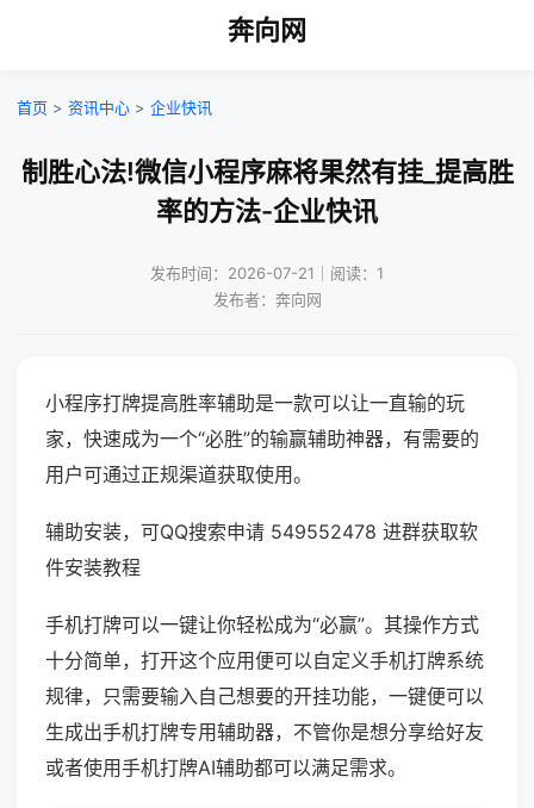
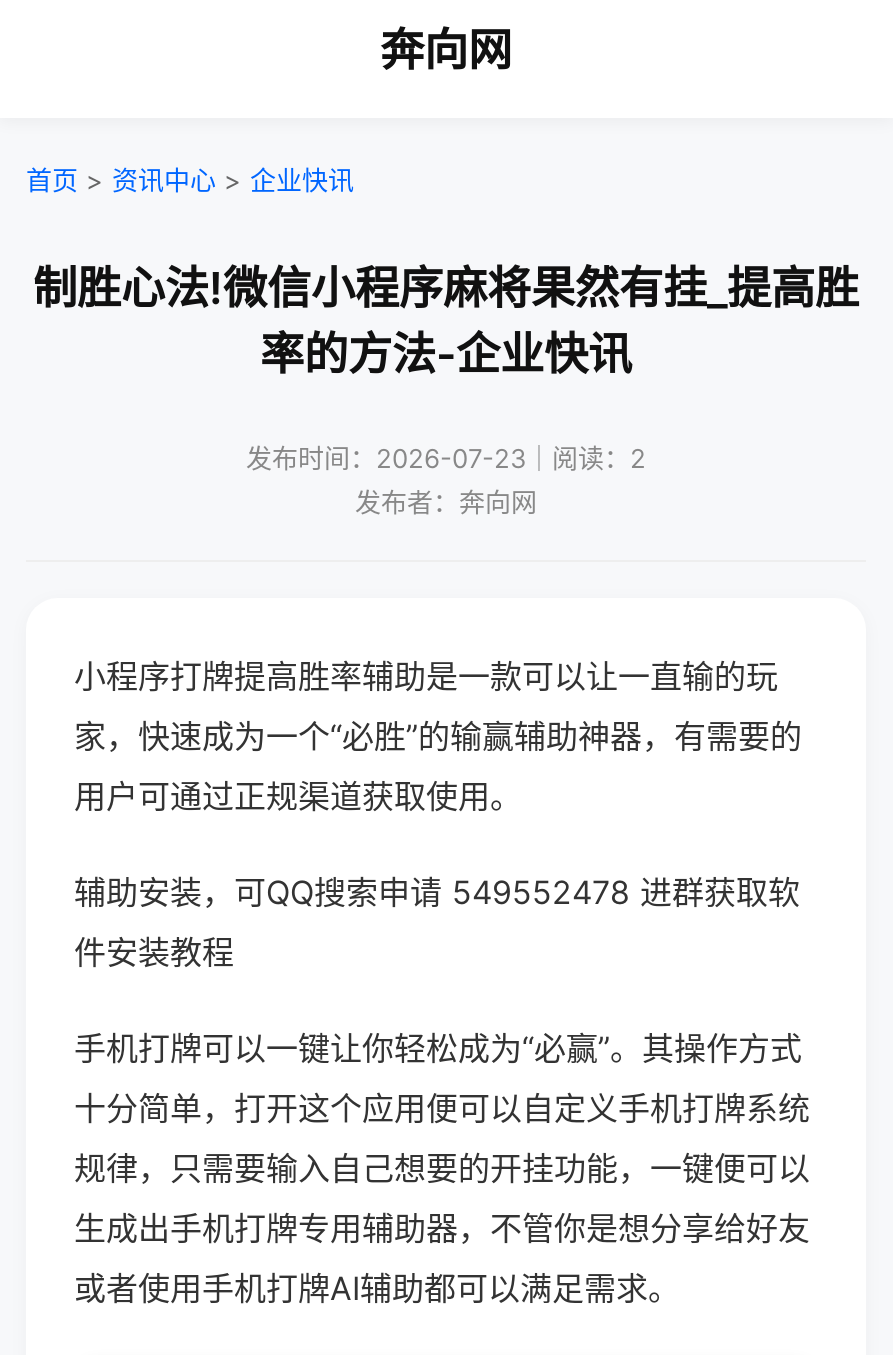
- 发布时间：2026-07-21｜阅读：1
+ 发布时间：2026-07-23｜阅读：2
